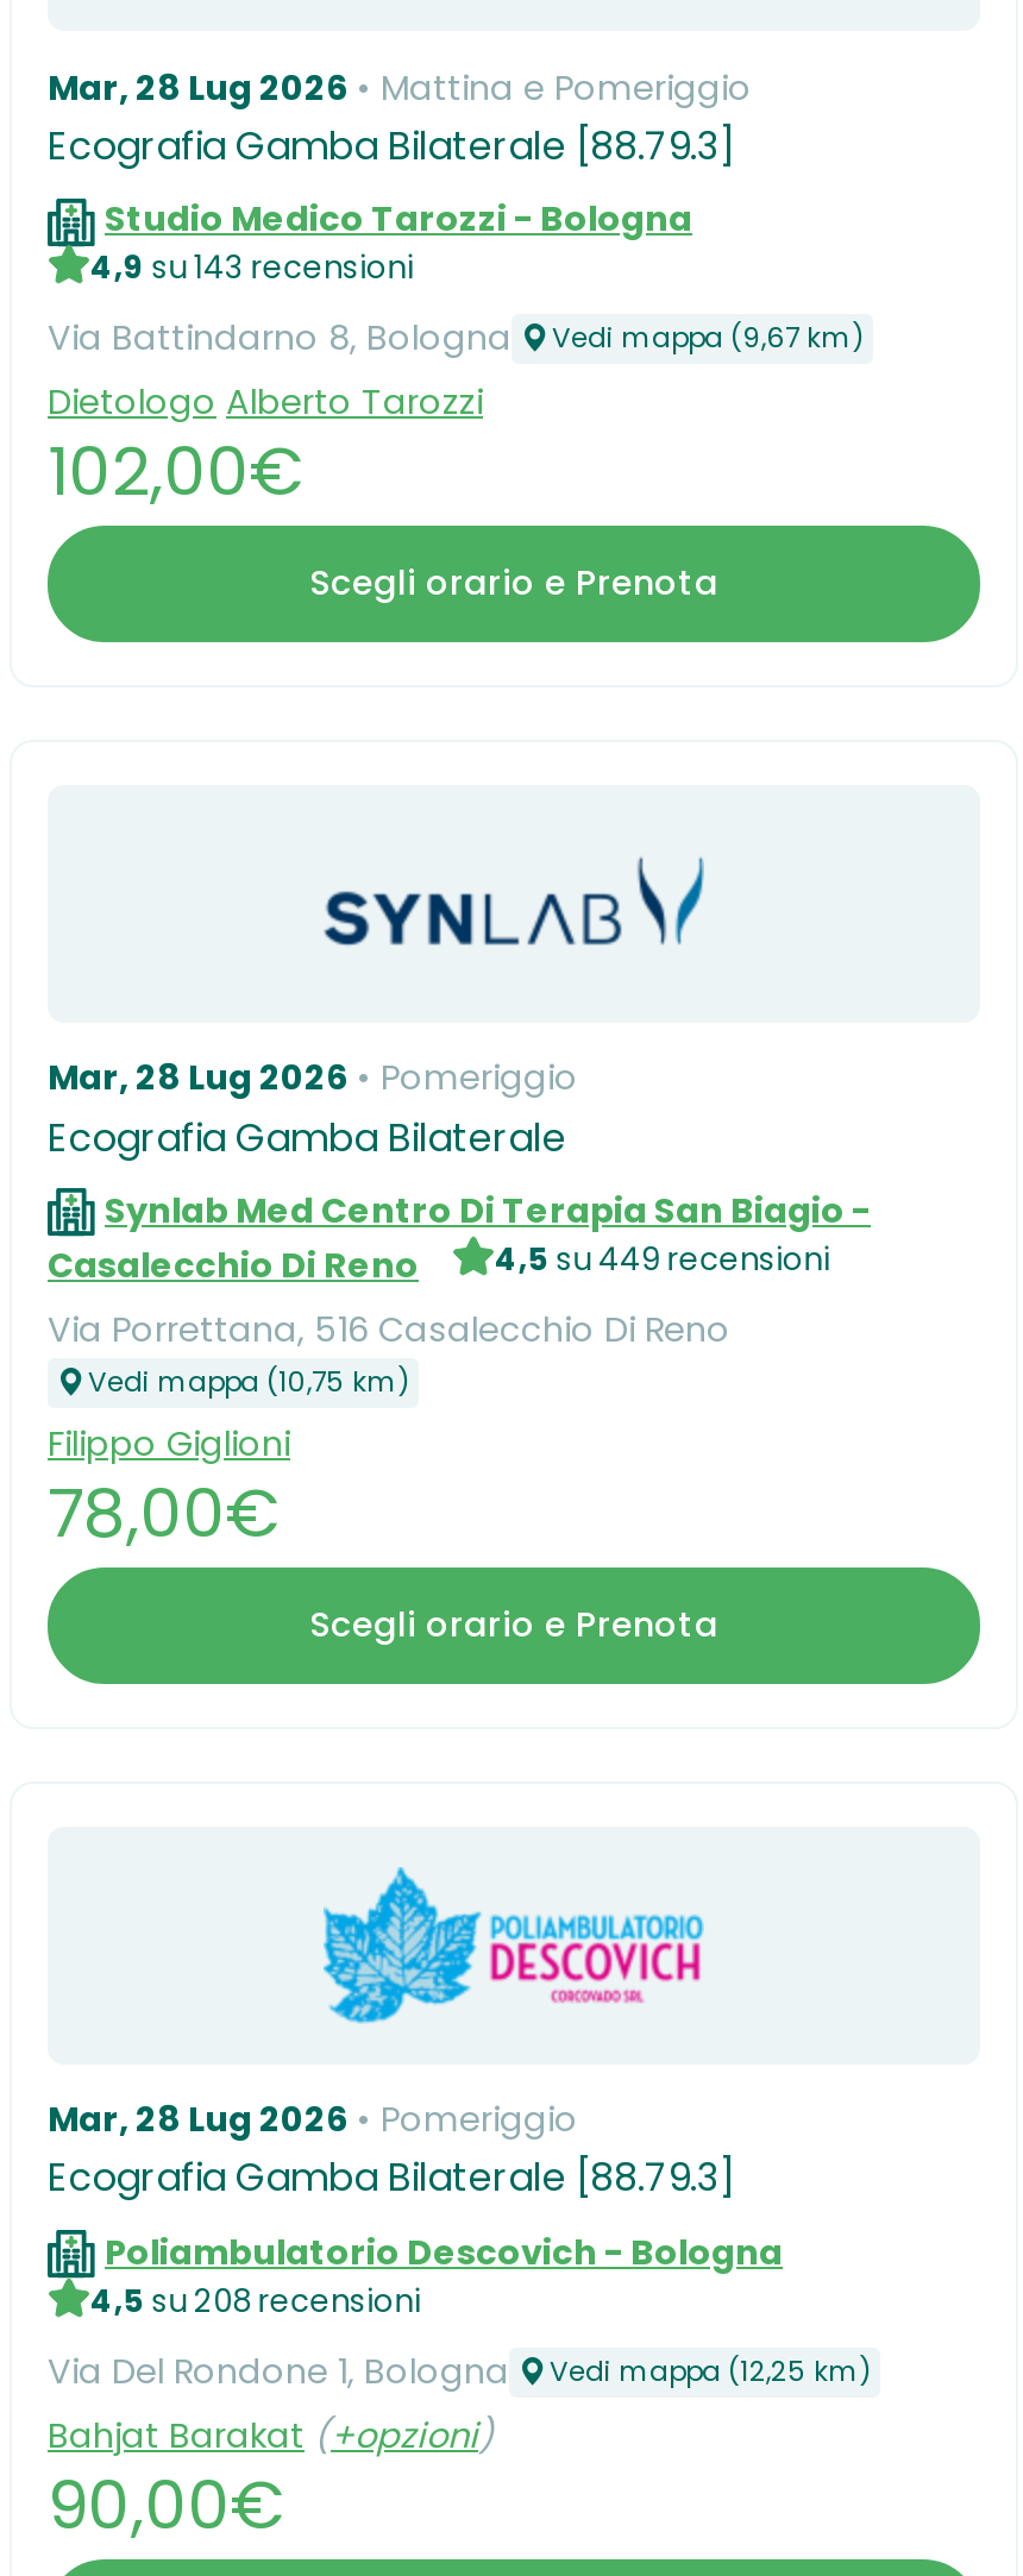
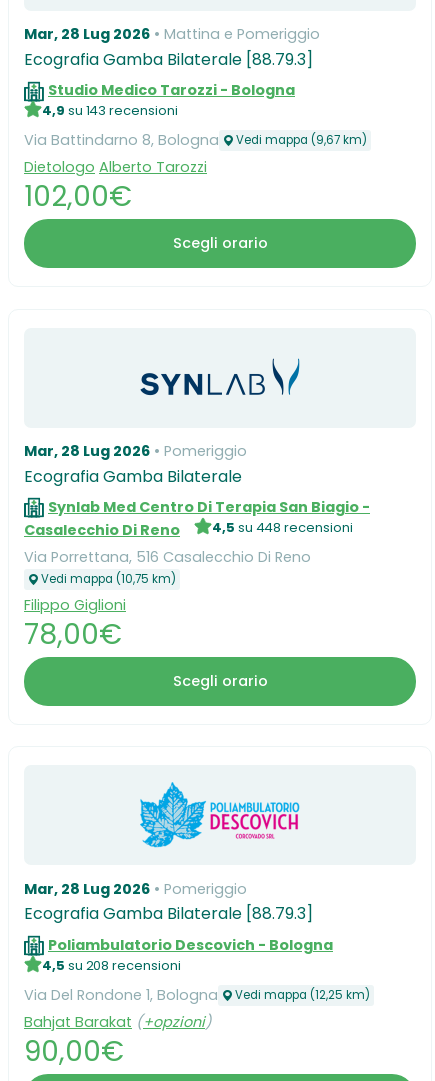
- Scegli orario e Prenota
+ Scegli orario

- 4,5 su 449 recensioni
+ 4,5 su 448 recensioni

- Scegli orario e Prenota
+ Scegli orario
